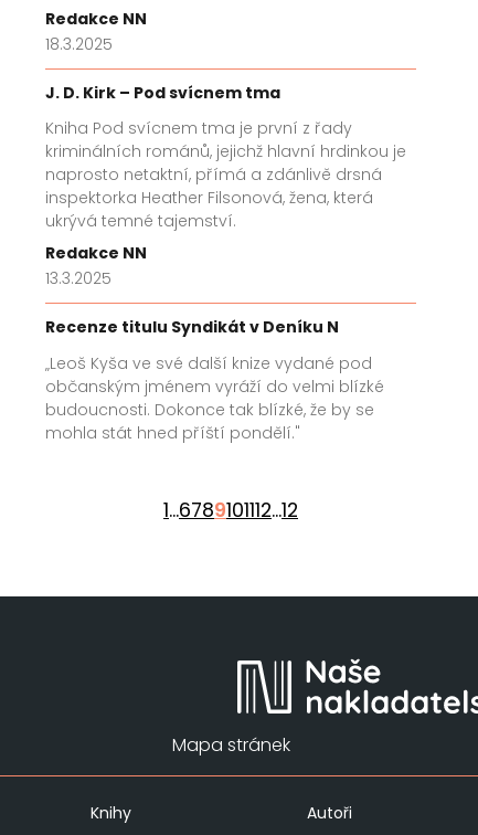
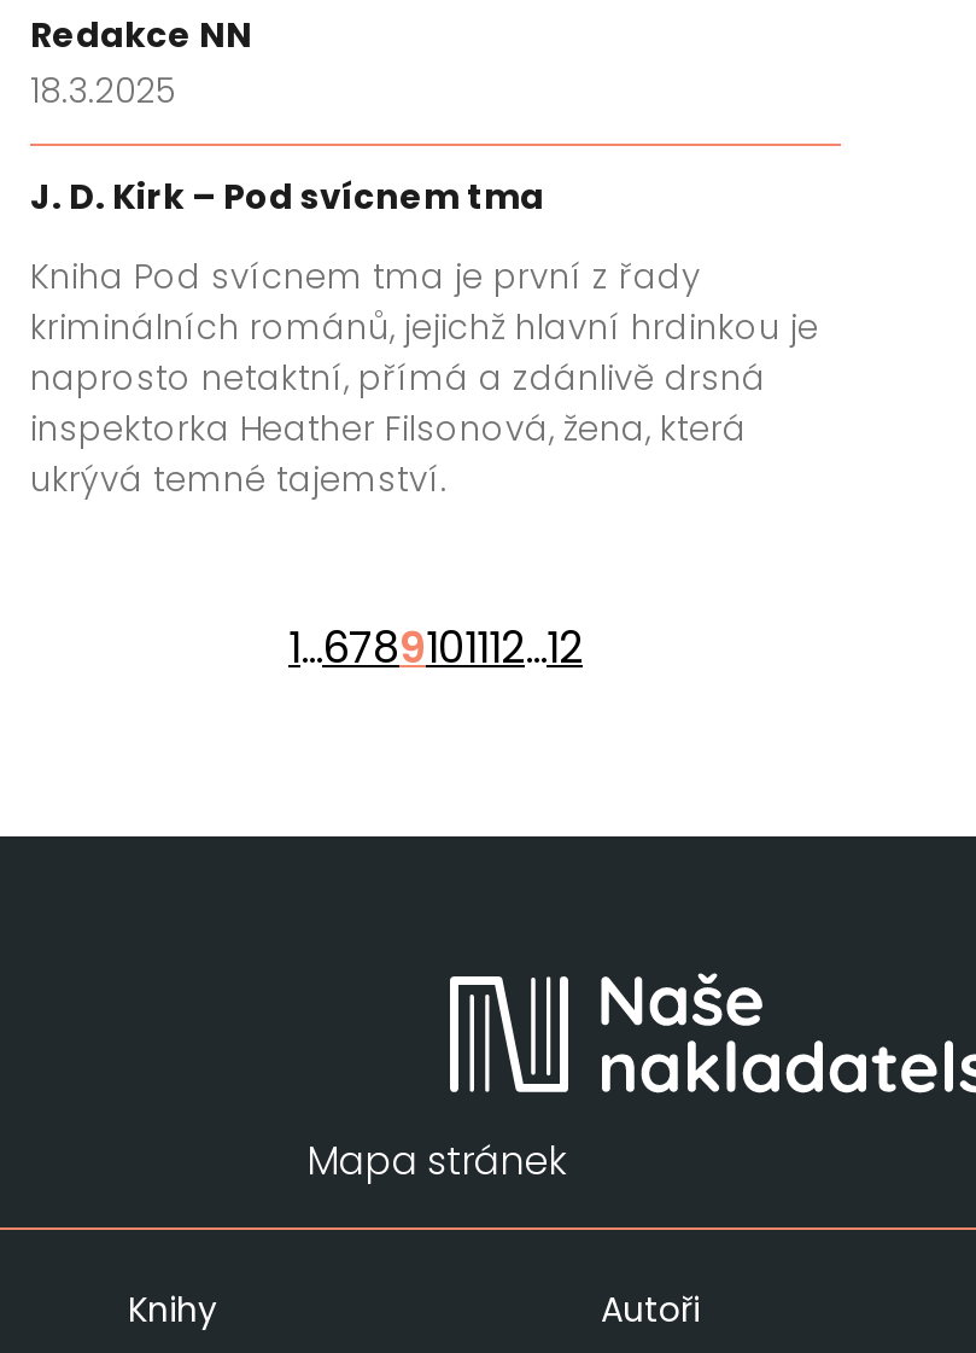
- Redakce NN
- 13.3.2025
- Recenze titulu Syndikát v Deníku N
- „Leoš Kyša ve své další knize vydané pod
- občanským jménem vyráží do velmi blízké
- budoucnosti. Dokonce tak blízké, že by se
- mohla stát hned příští pondělí."
